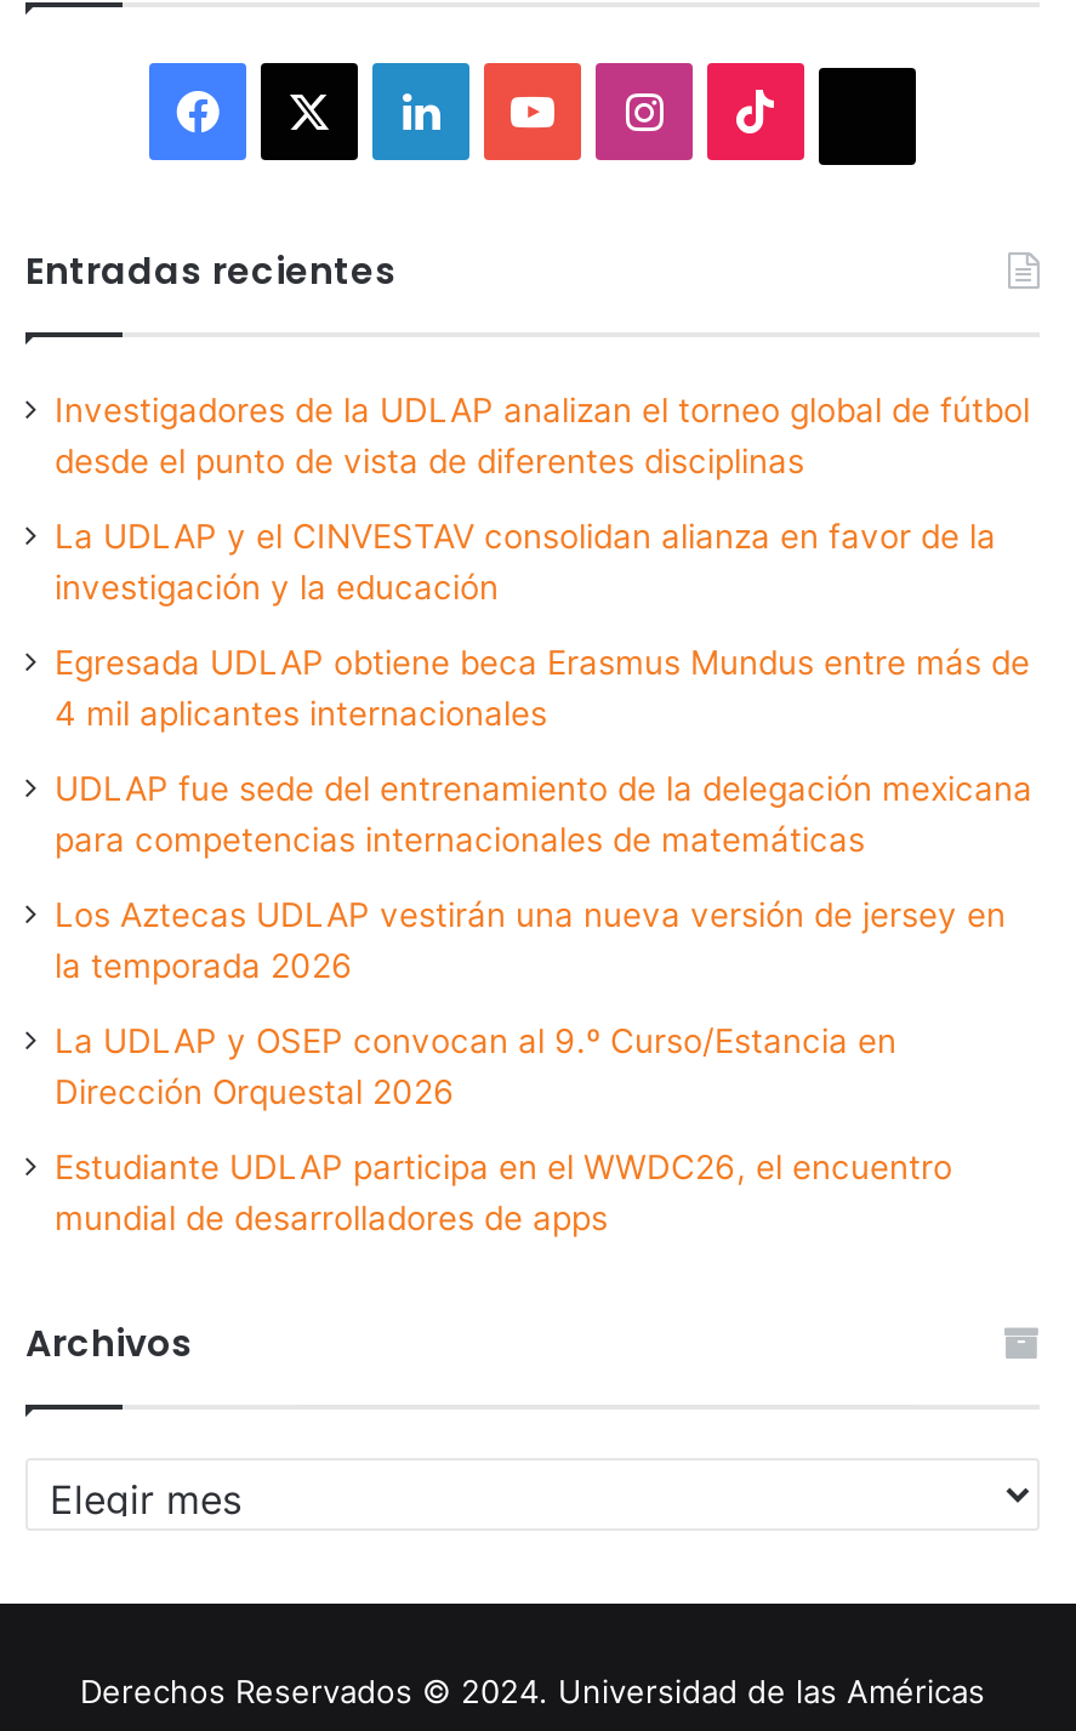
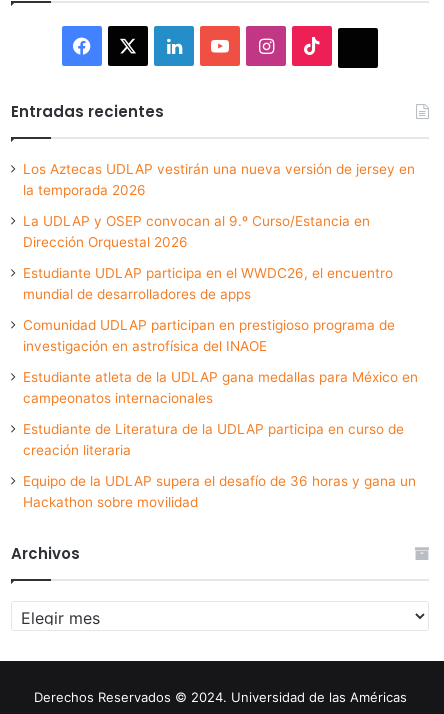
- Investigadores de la UDLAP analizan el torneo global de fútbol
- desde el punto de vista de diferentes disciplinas
- La UDLAP y el CINVESTAV consolidan alianza en favor de la
- investigación y la educación
- Egresada UDLAP obtiene beca Erasmus Mundus entre más de
- 4 mil aplicantes internacionales
- UDLAP fue sede del entrenamiento de la delegación mexicana
- para competencias internacionales de matemáticas

moved up: Los Aztecas UDLAP vestirán una nueva versión de jersey en | la temporada 2026 | La UDLAP y OSEP convocan al 9.º Curso/Estancia en | Dirección Orquestal 2026 | Estudiante UDLAP participa en el WWDC26, el encuentro | mundial de desarrolladores de apps

+ Comunidad UDLAP participan en prestigioso programa de
+ investigación en astrofísica del INAOE
+ Estudiante atleta de la UDLAP gana medallas para México en
+ campeonatos internacionales
+ Estudiante de Literatura de la UDLAP participa en curso de
+ creación literaria
+ Equipo de la UDLAP supera el desafío de 36 horas y gana un
+ Hackathon sobre movilidad
